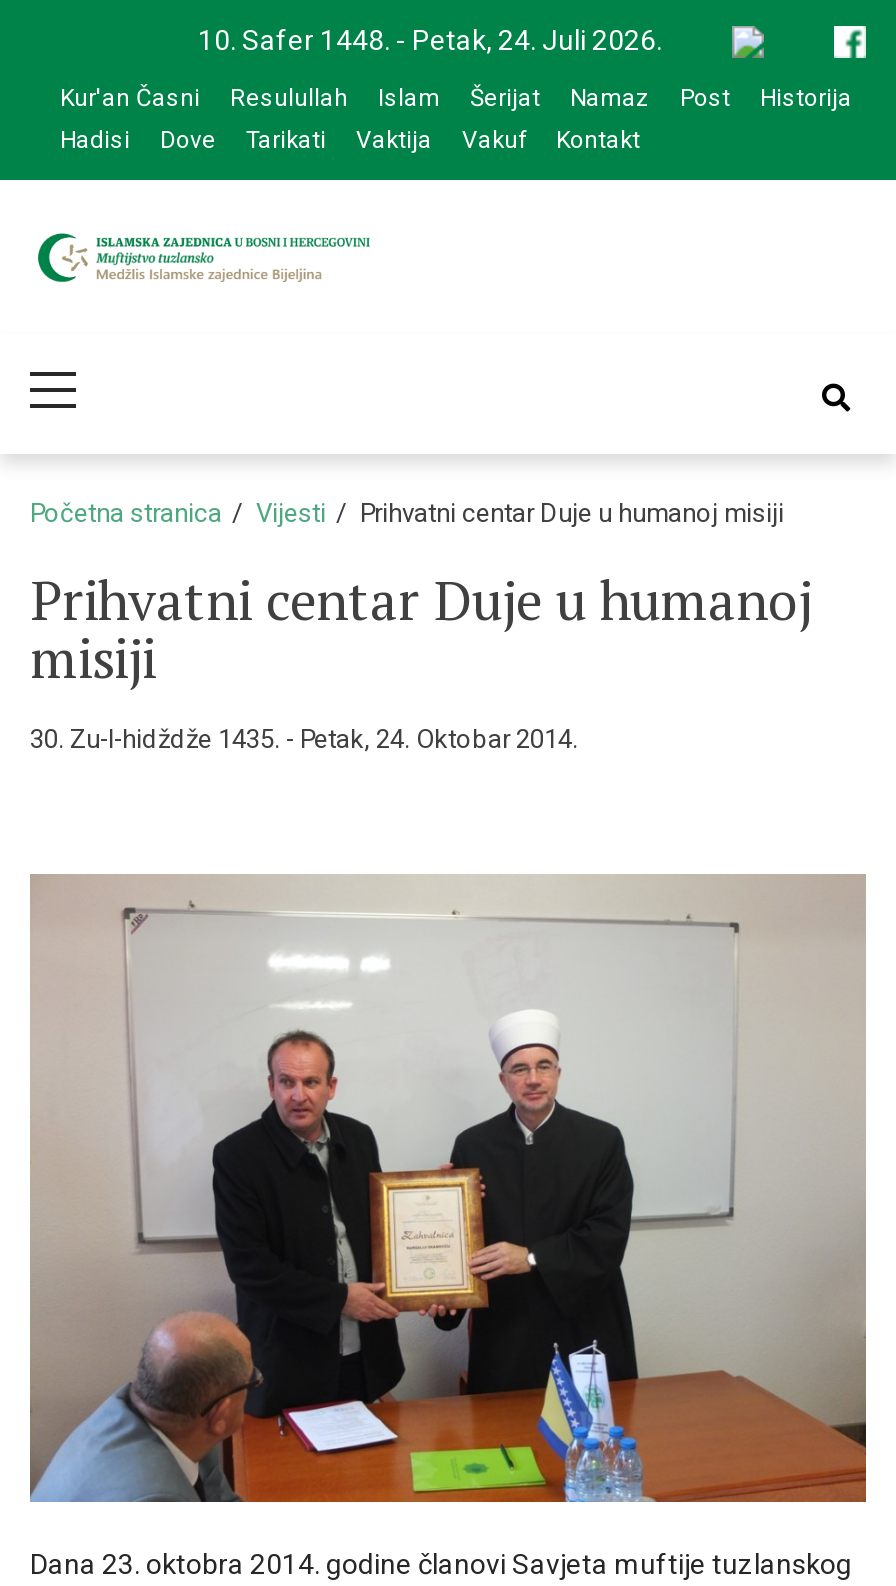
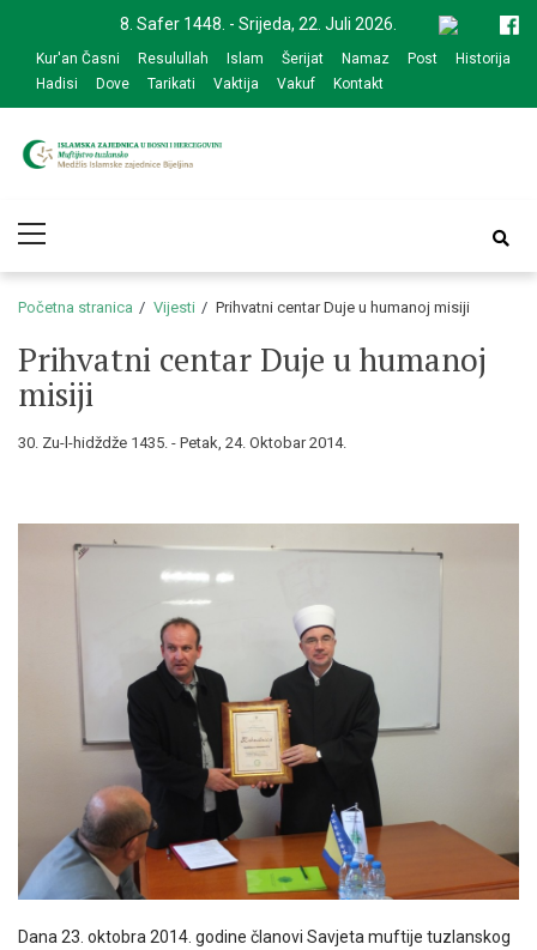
- 10. Safer 1448. - Petak, 24. Juli 2026.
+ 8. Safer 1448. - Srijeda, 22. Juli 2026.
